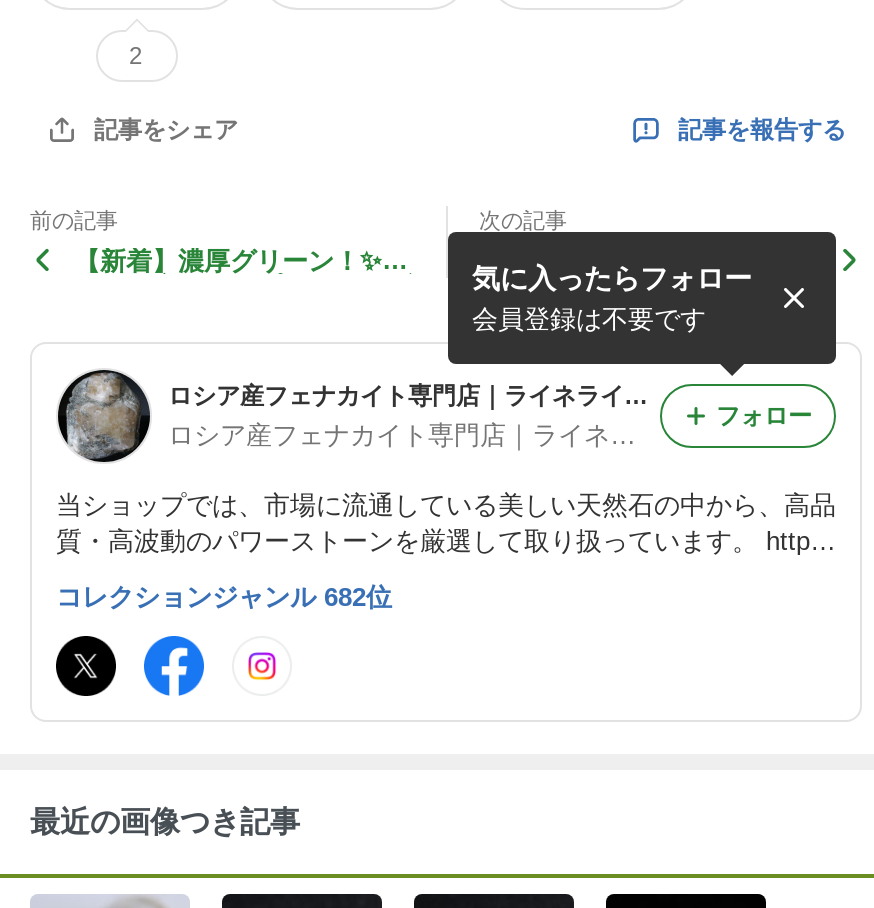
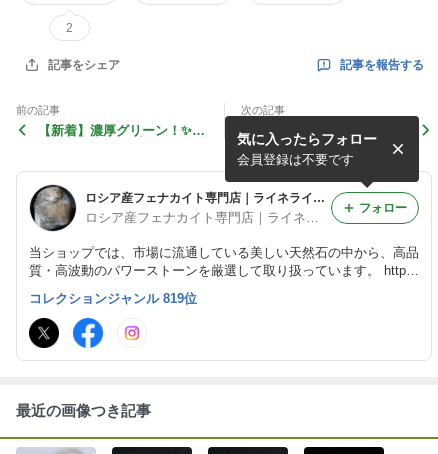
- コレクションジャンル 682位
+ コレクションジャンル 819位
